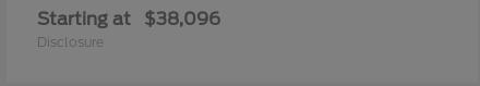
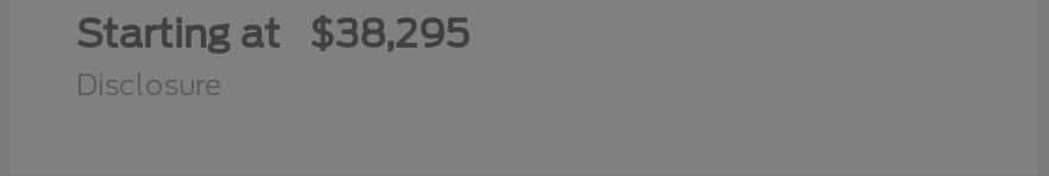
- Starting at $38,096
+ Starting at $38,295
